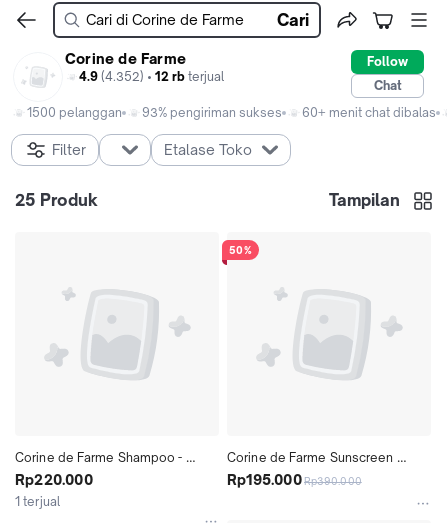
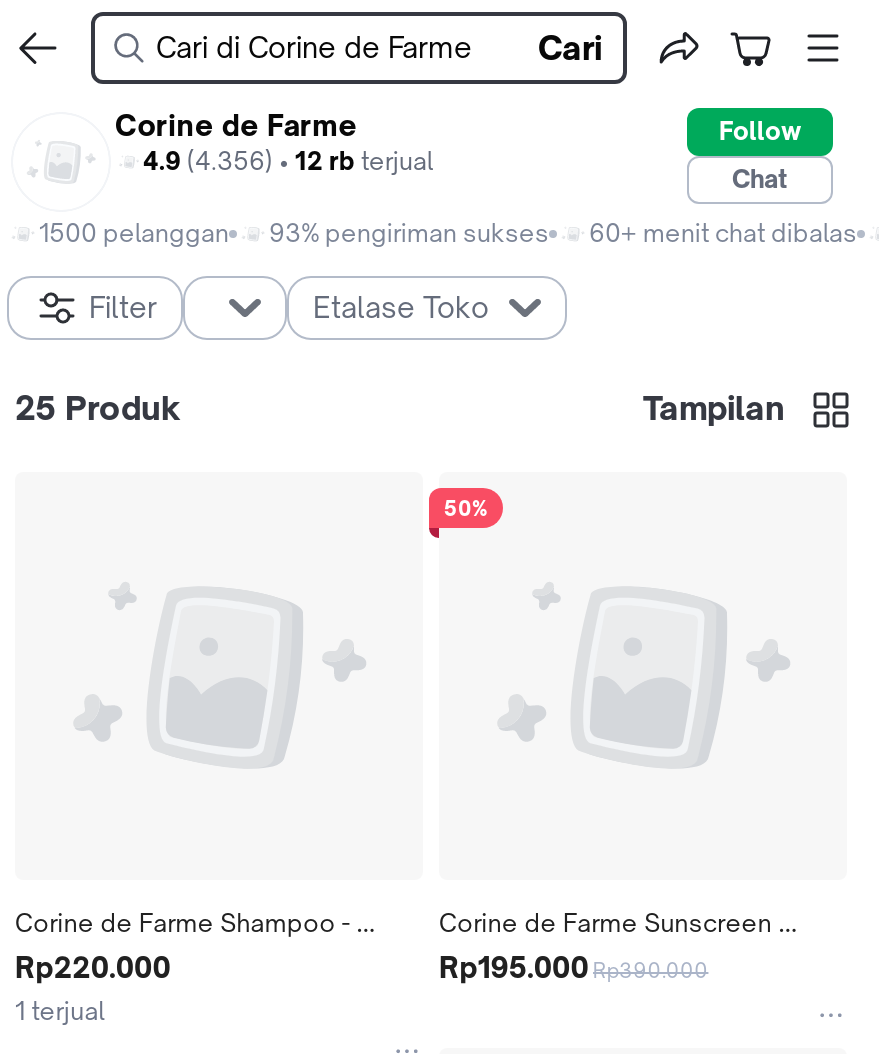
- 4.9 (4.352) • 12 rb terjual
+ 4.9 (4.356) • 12 rb terjual
